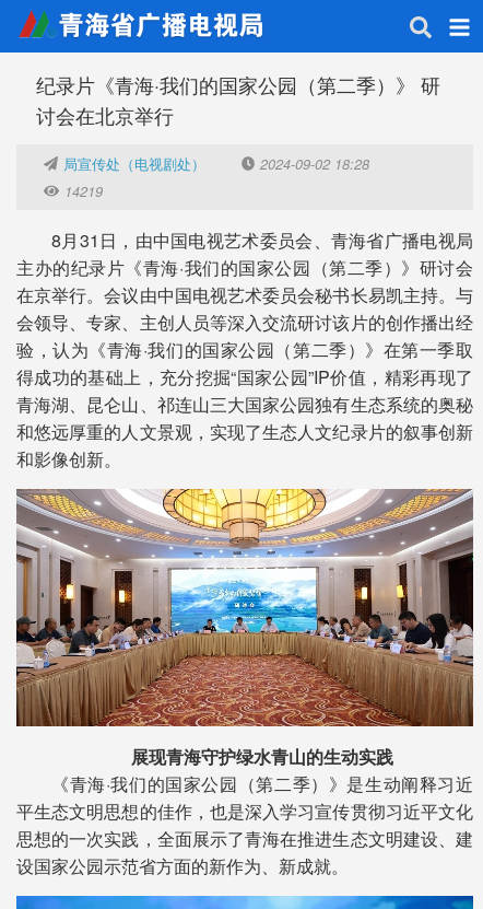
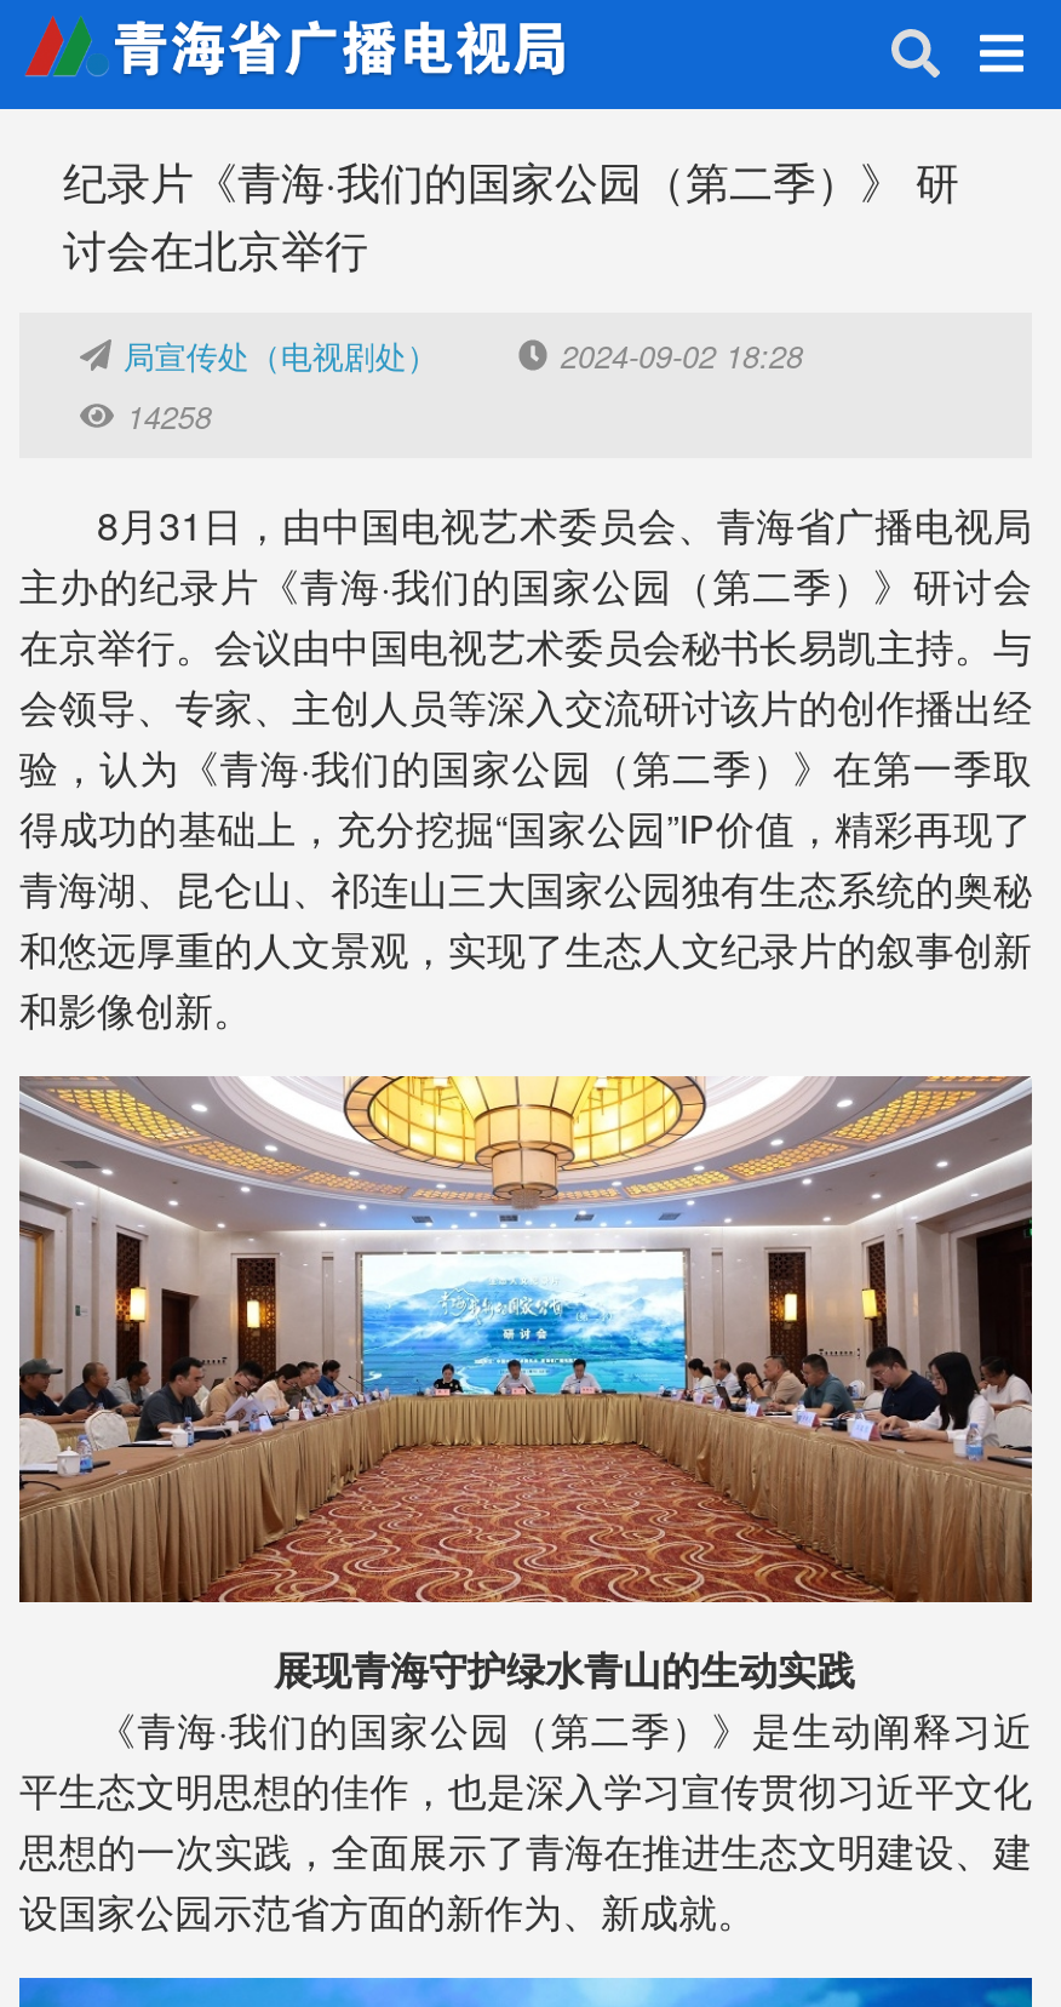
- 14219
+ 14258
